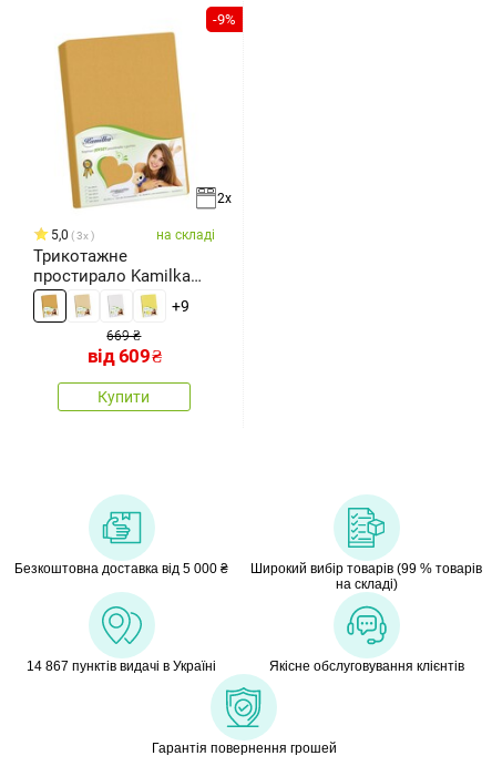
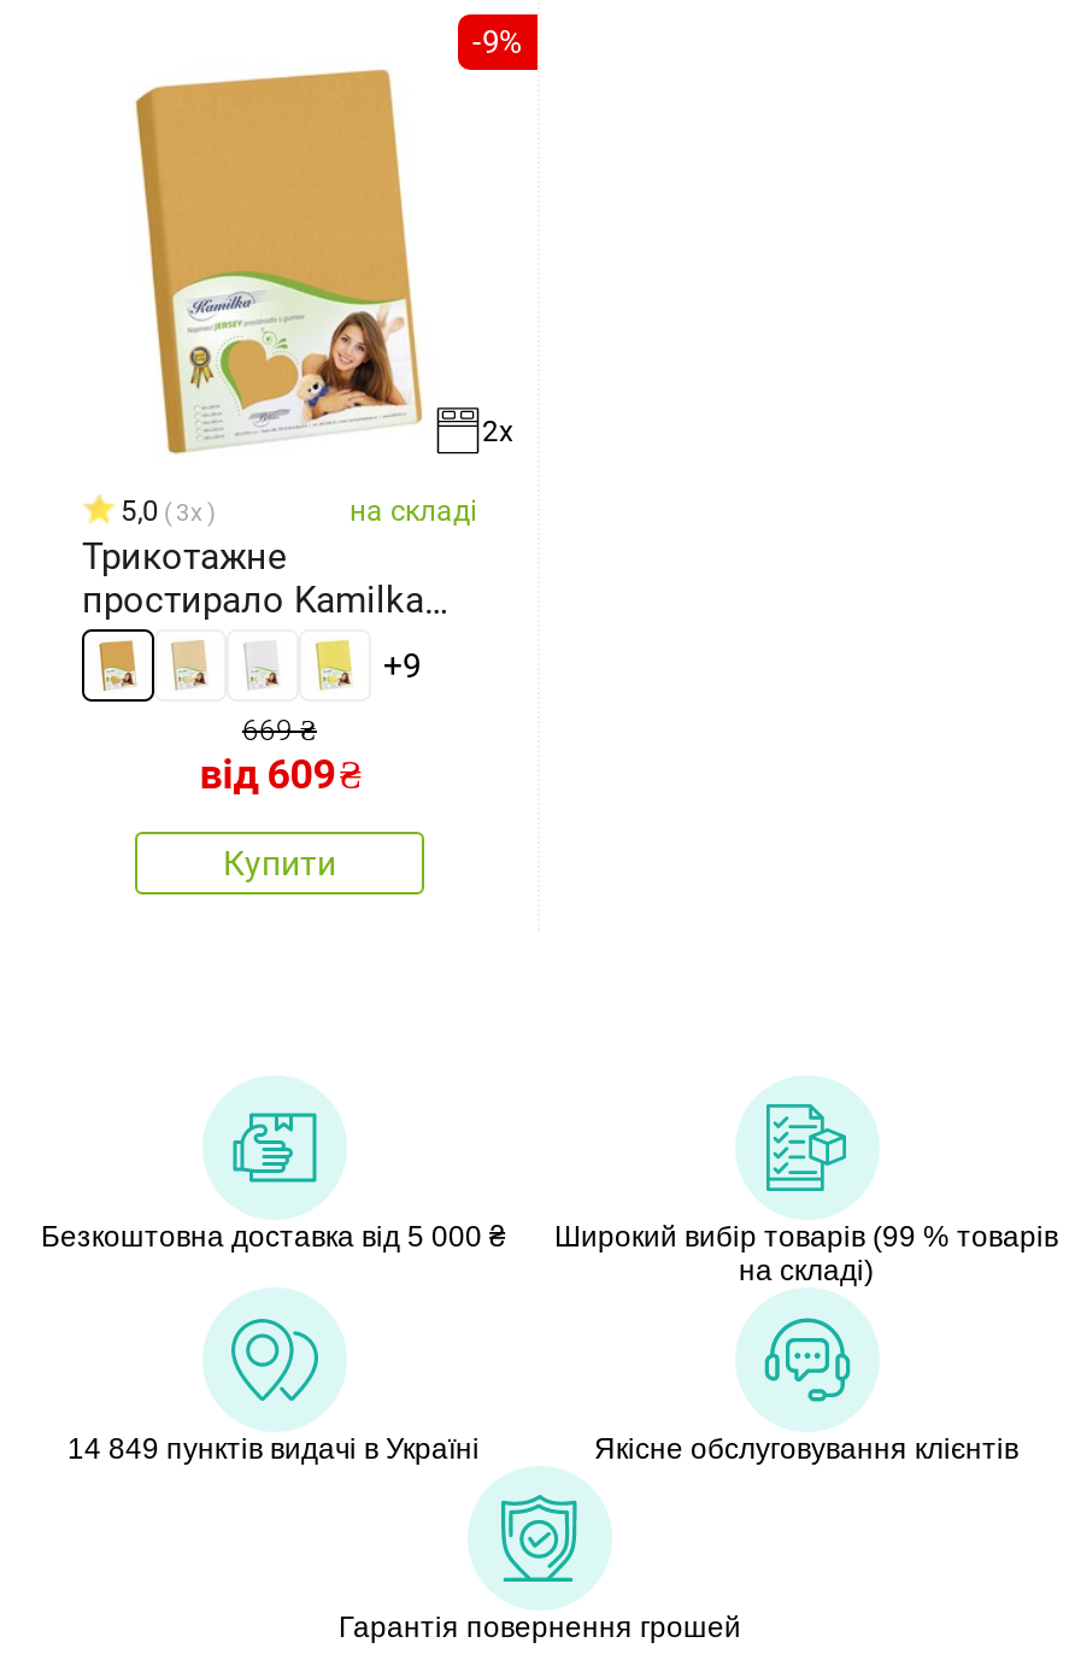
- 14 867 пунктів видачі в Україні
+ 14 849 пунктів видачі в Україні
